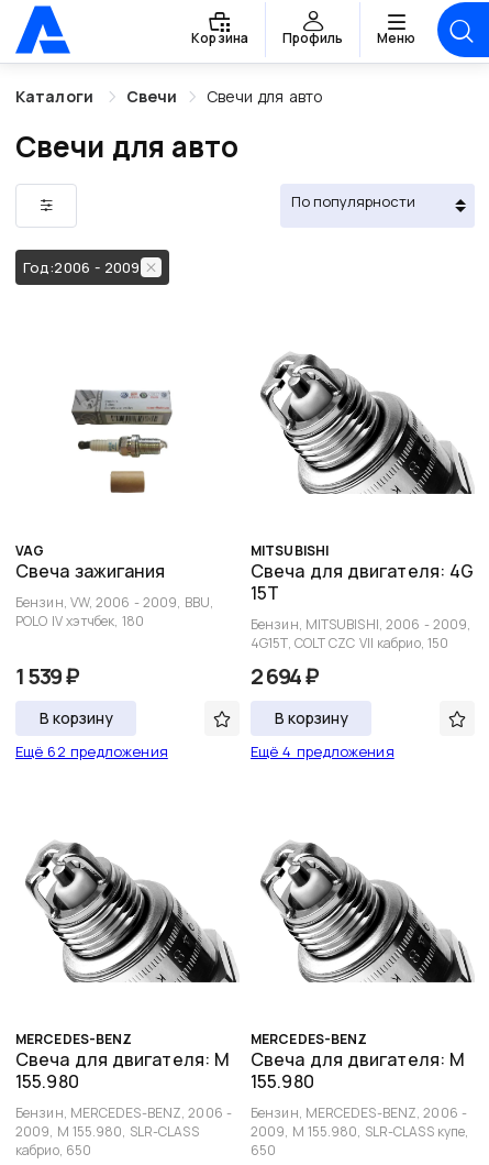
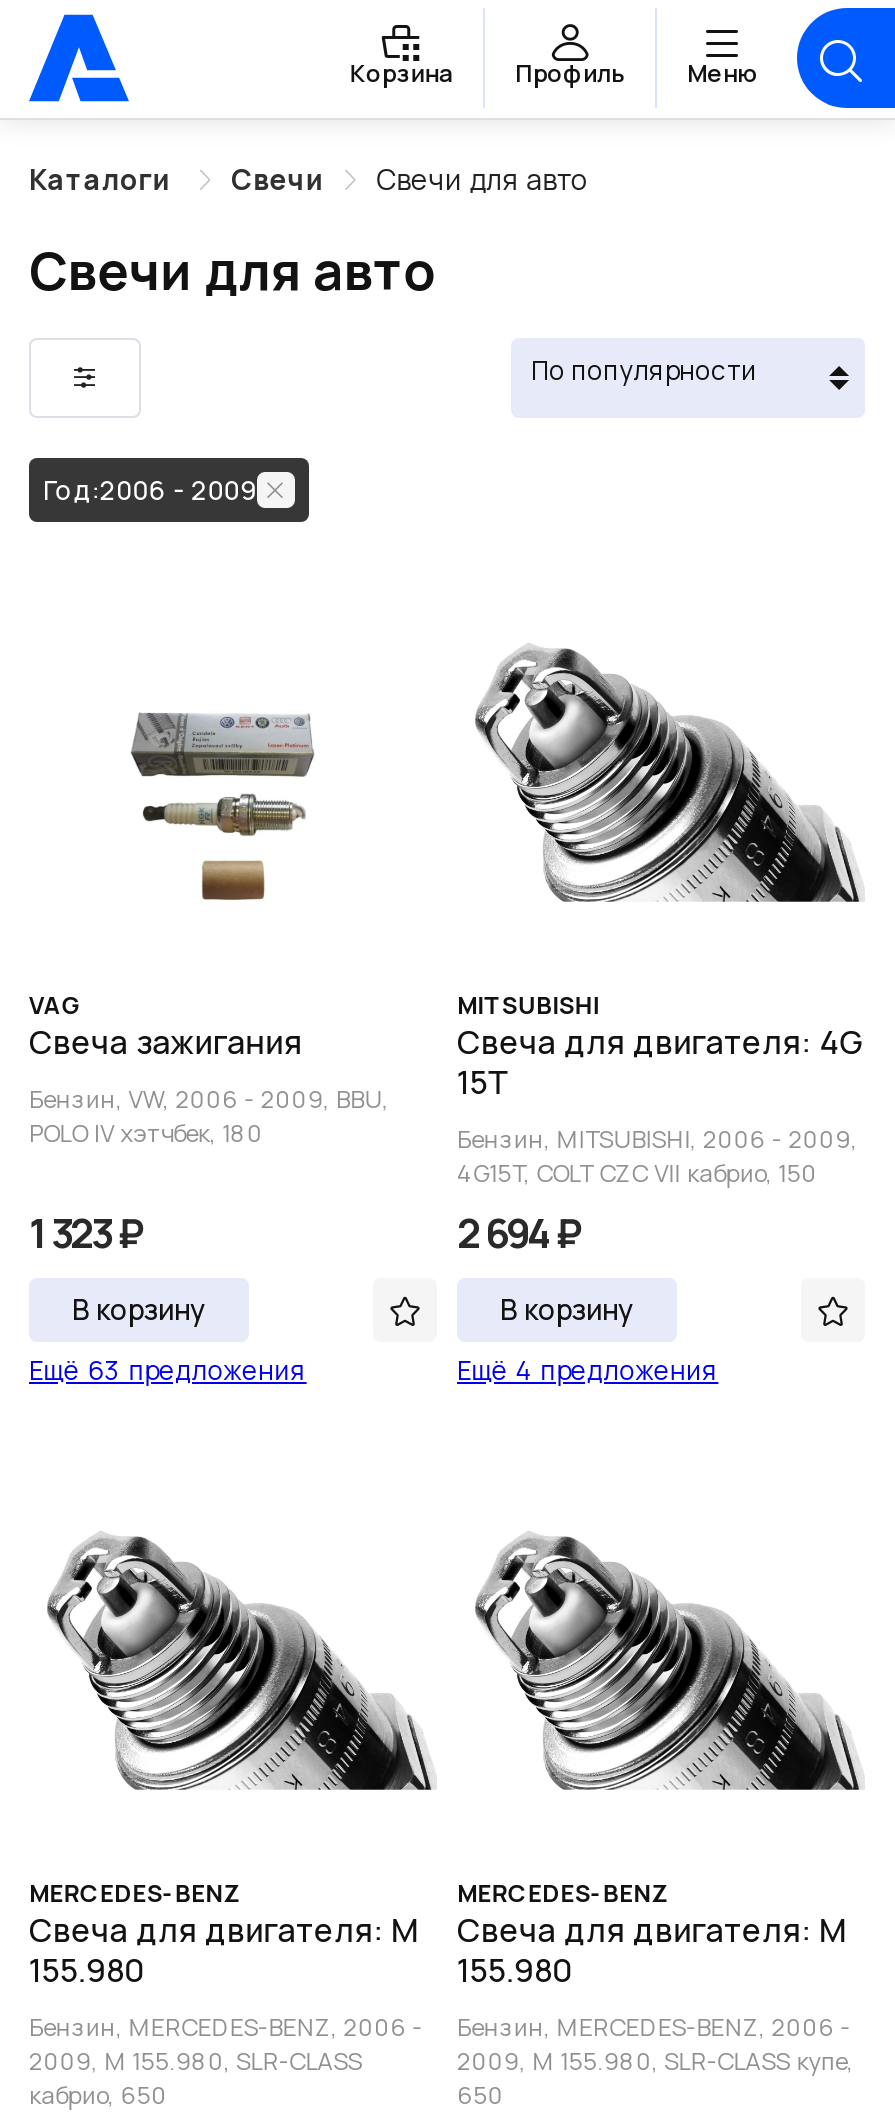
- 1 539 ₽
+ 1 323 ₽

- Ещё 62 предложения
+ Ещё 63 предложения
